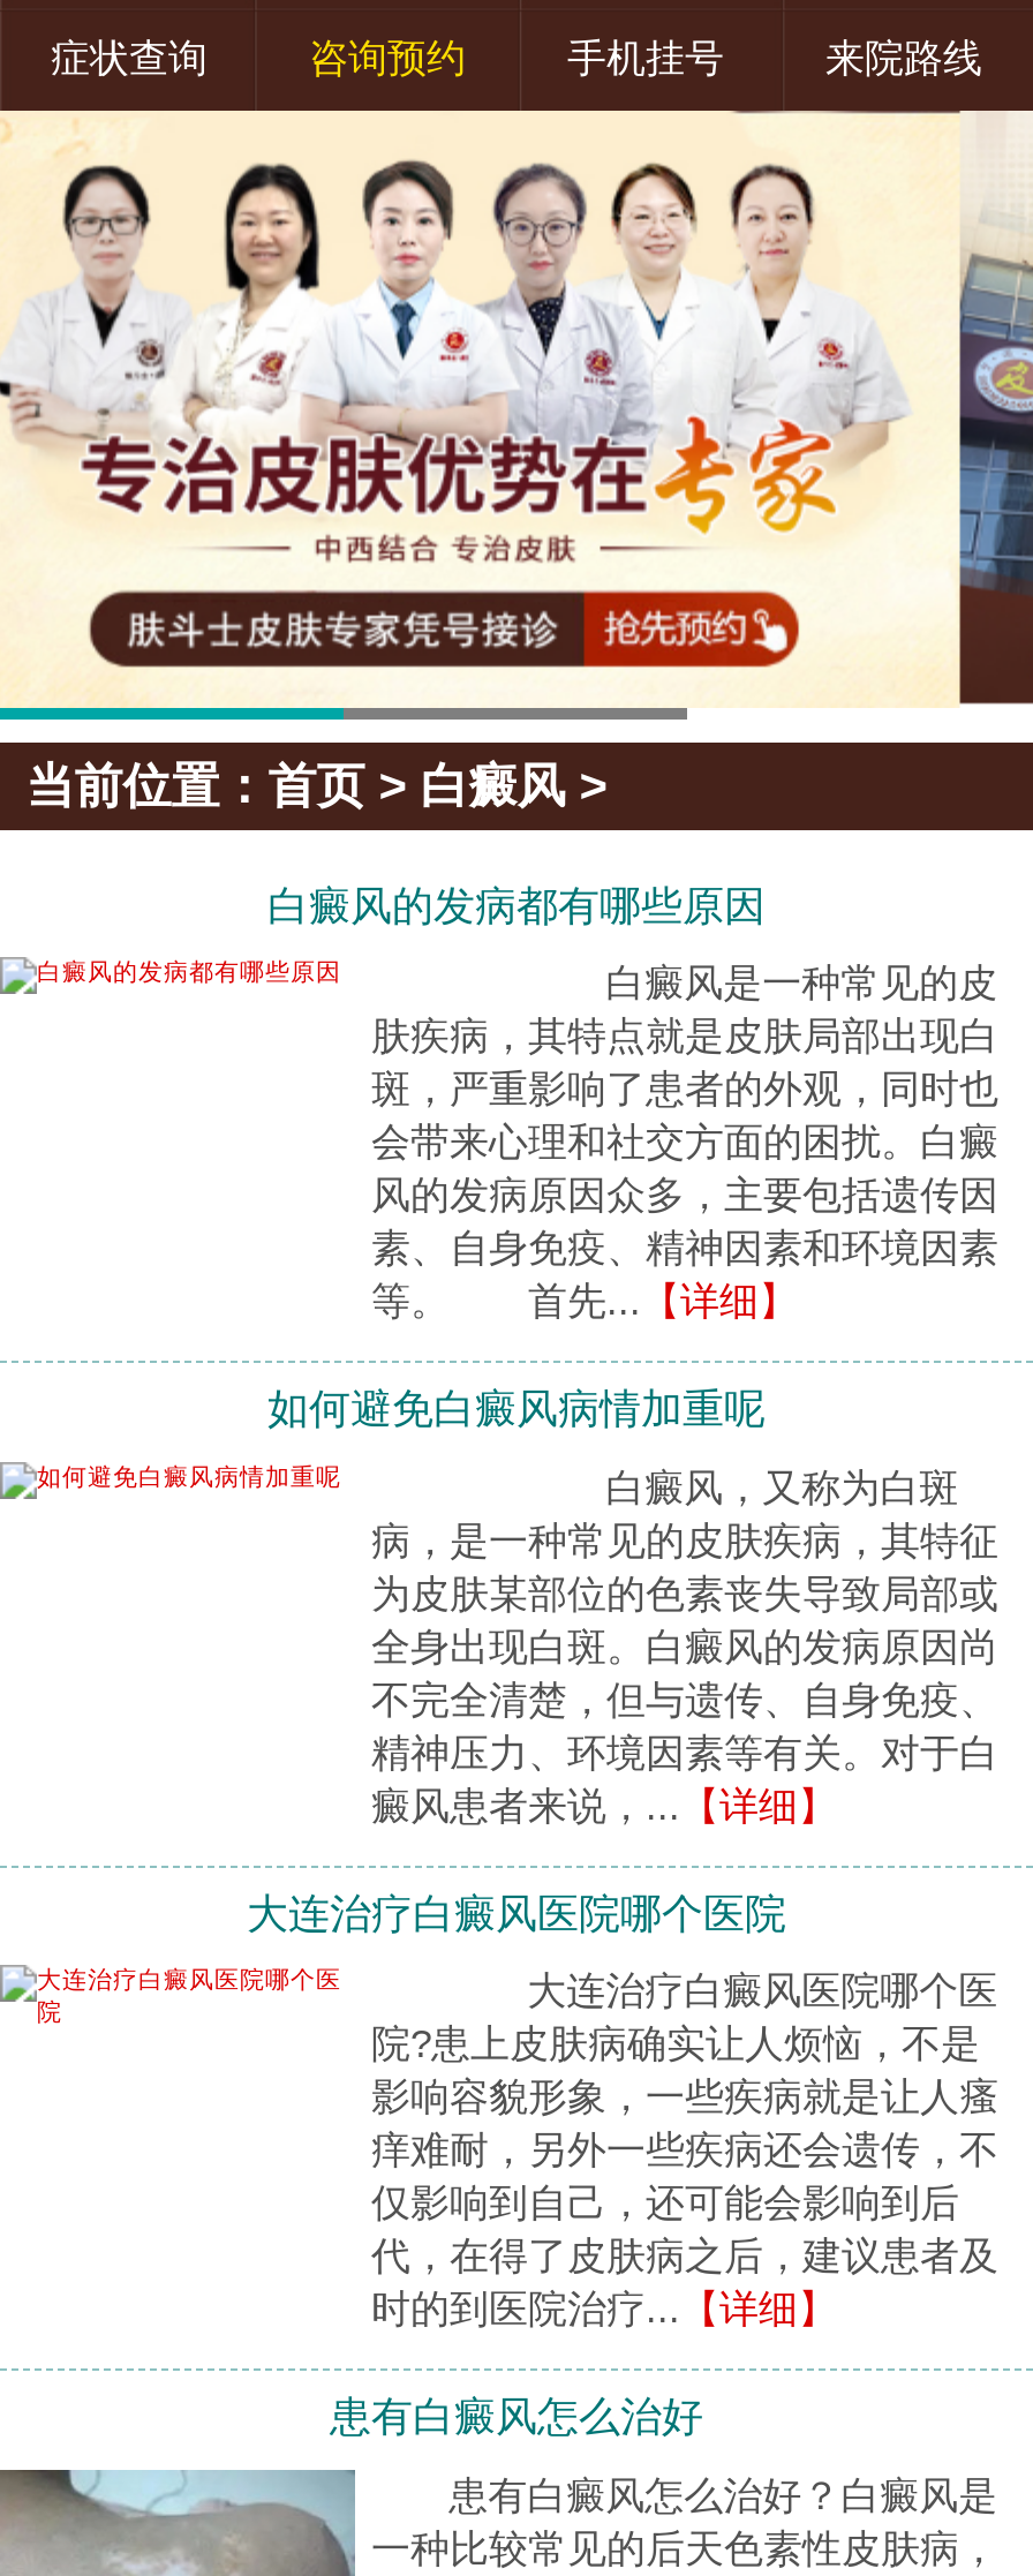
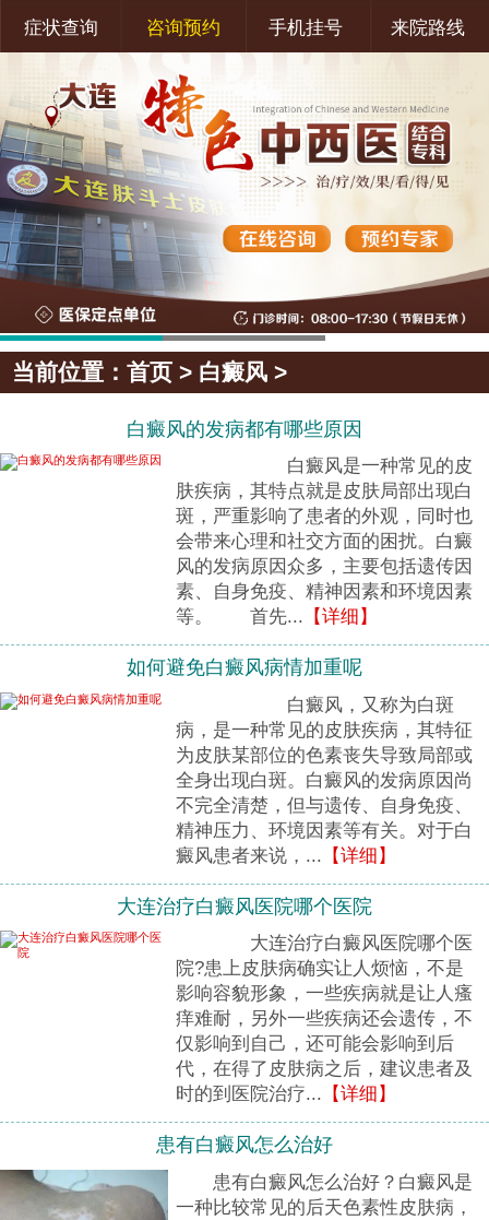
- [image]
+ [image]
